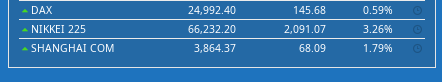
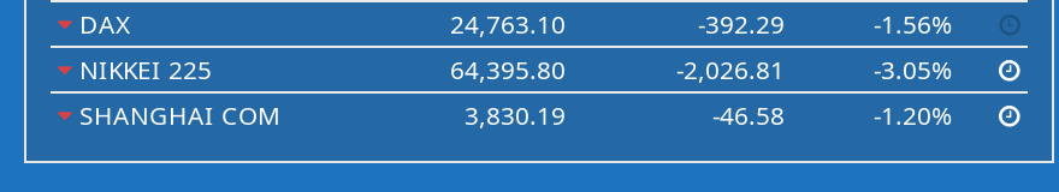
- 24,992.40
+ 24,763.10

- 145.68
+ -392.29

- 0.59%
+ -1.56%

- 66,232.20
+ 64,395.80

- 2,091.07
+ -2,026.81

- 3.26%
+ -3.05%

- 3,864.37
+ 3,830.19

- 68.09
+ -46.58

- 1.79%
+ -1.20%
